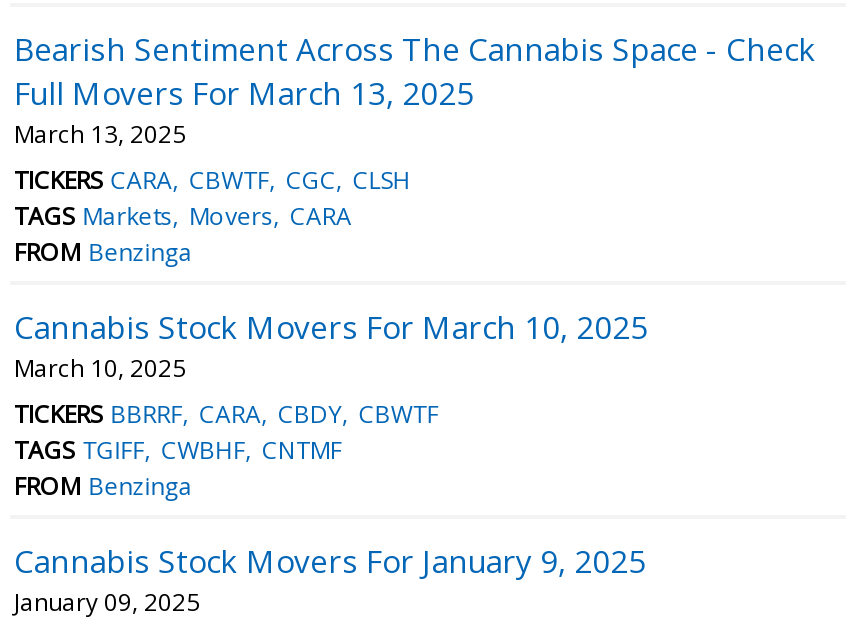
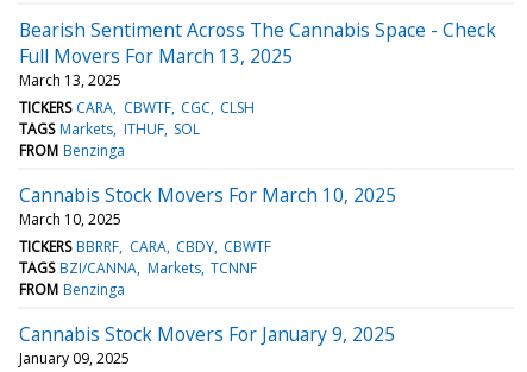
- TAGS Markets Movers CARA
+ TAGS Markets ITHUF SOL

- TAGS TGIFF CWBHF CNTMF
+ TAGS BZI/CANNA Markets TCNNF
